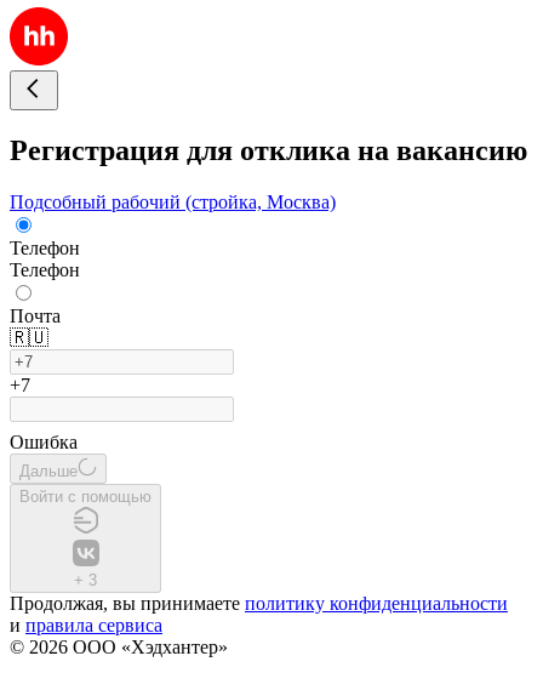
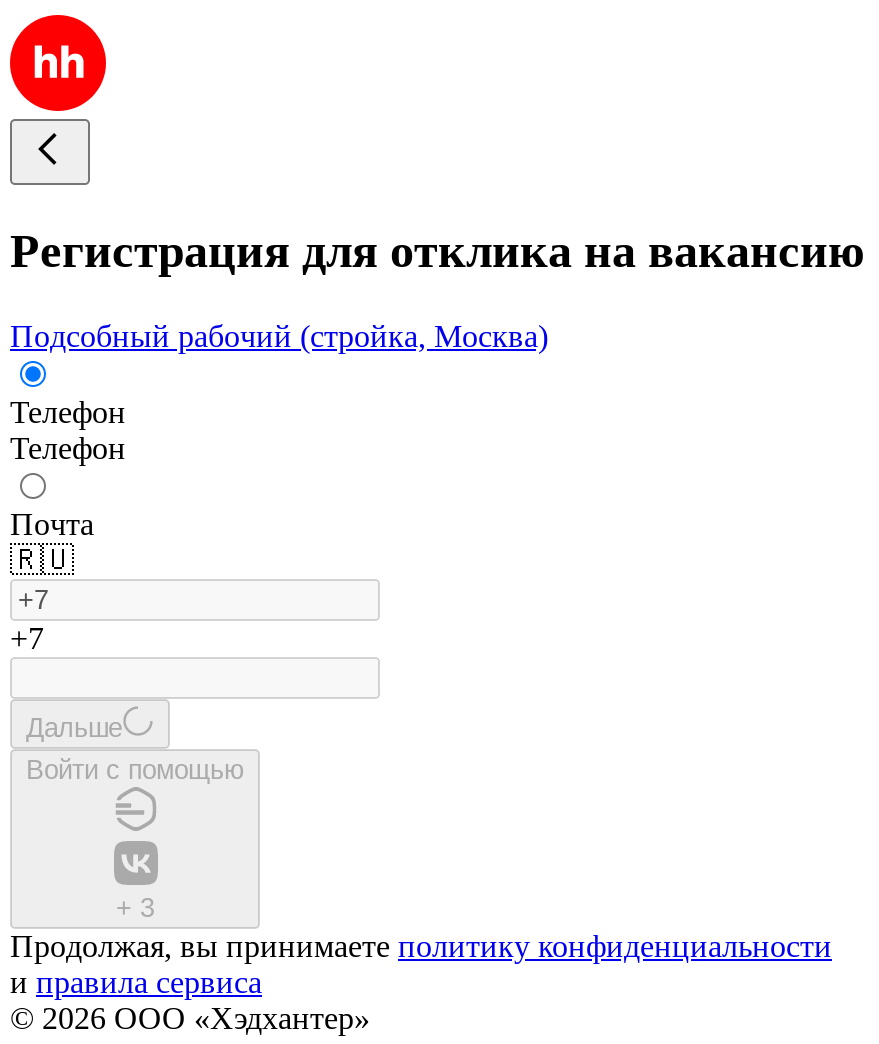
- Ошибка
